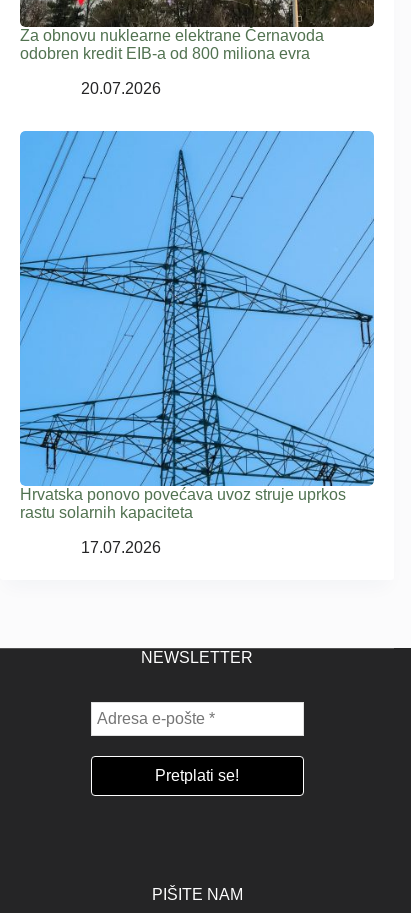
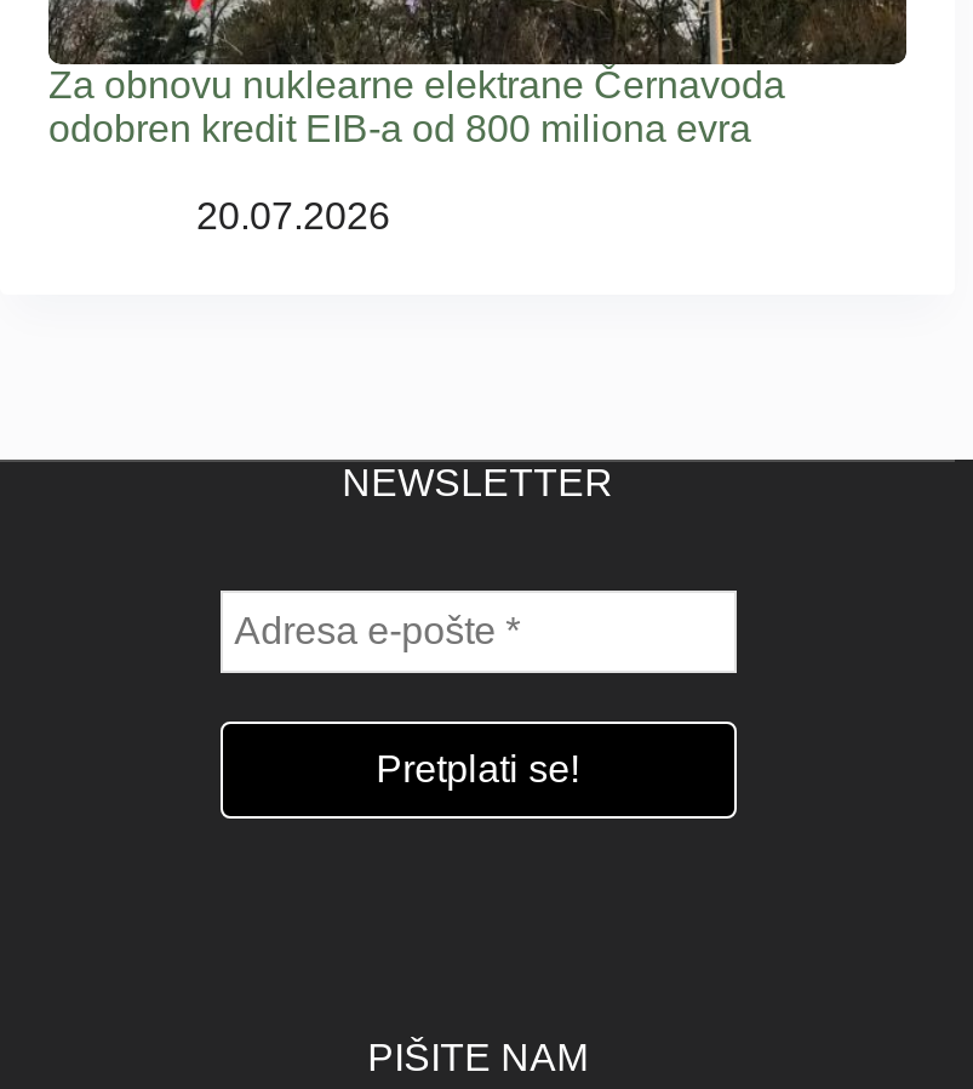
- [image]
- Hrvatska ponovo povećava uvoz struje uprkos
- rastu solarnih kapaciteta
- 17.07.2026
